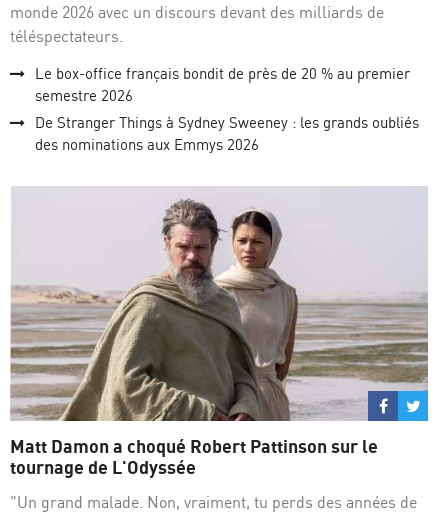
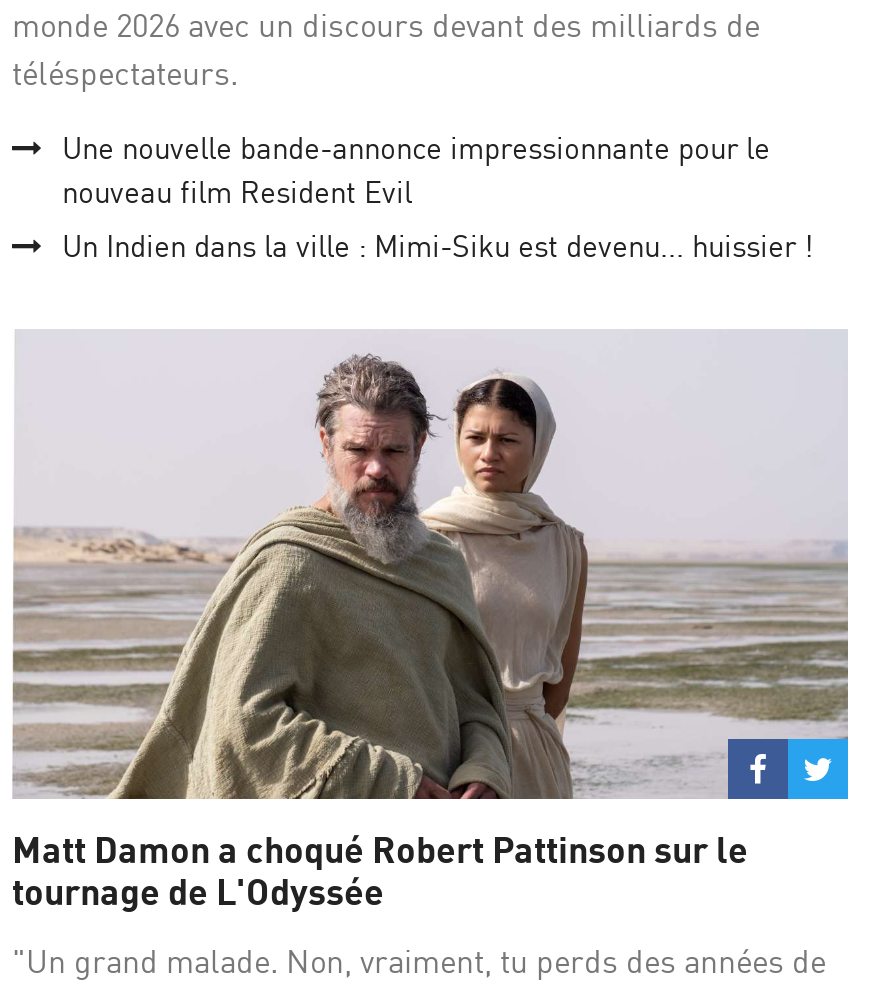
- Le box-office français bondit de près de 20 % au premier
- semestre 2026
- De Stranger Things à Sydney Sweeney : les grands oubliés
- des nominations aux Emmys 2026
+ Une nouvelle bande-annonce impressionnante pour le
+ nouveau film Resident Evil
+ Un Indien dans la ville : Mimi-Siku est devenu... huissier !
